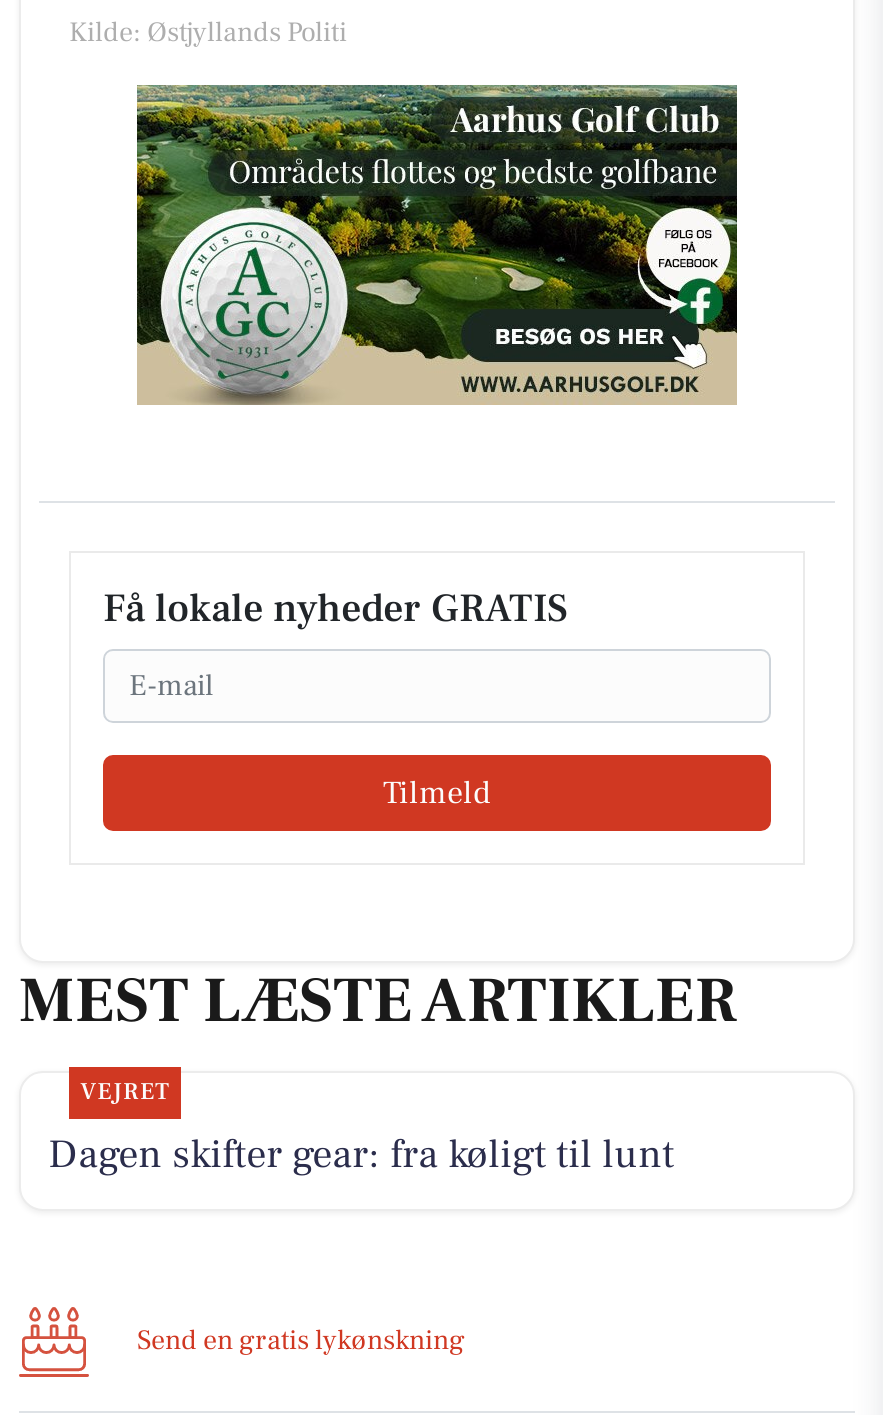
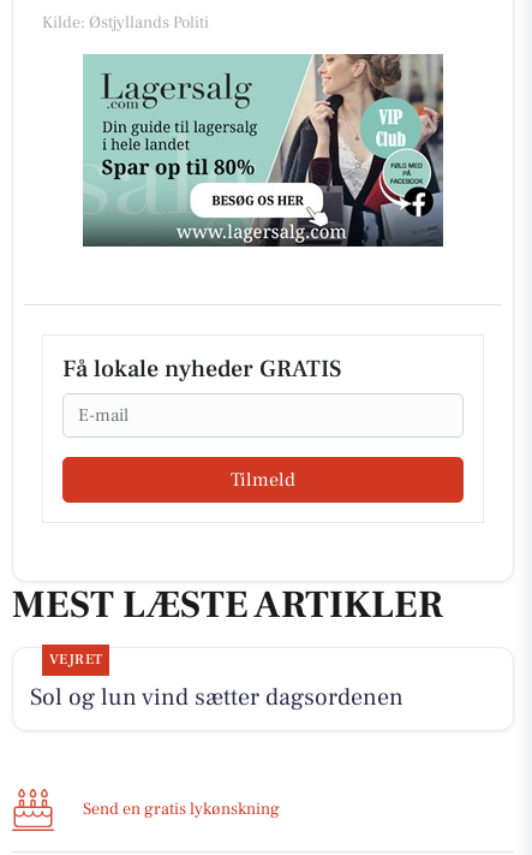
- [image]
+ [image]

- Dagen skifter gear: fra køligt til lunt
+ Sol og lun vind sætter dagsordenen
